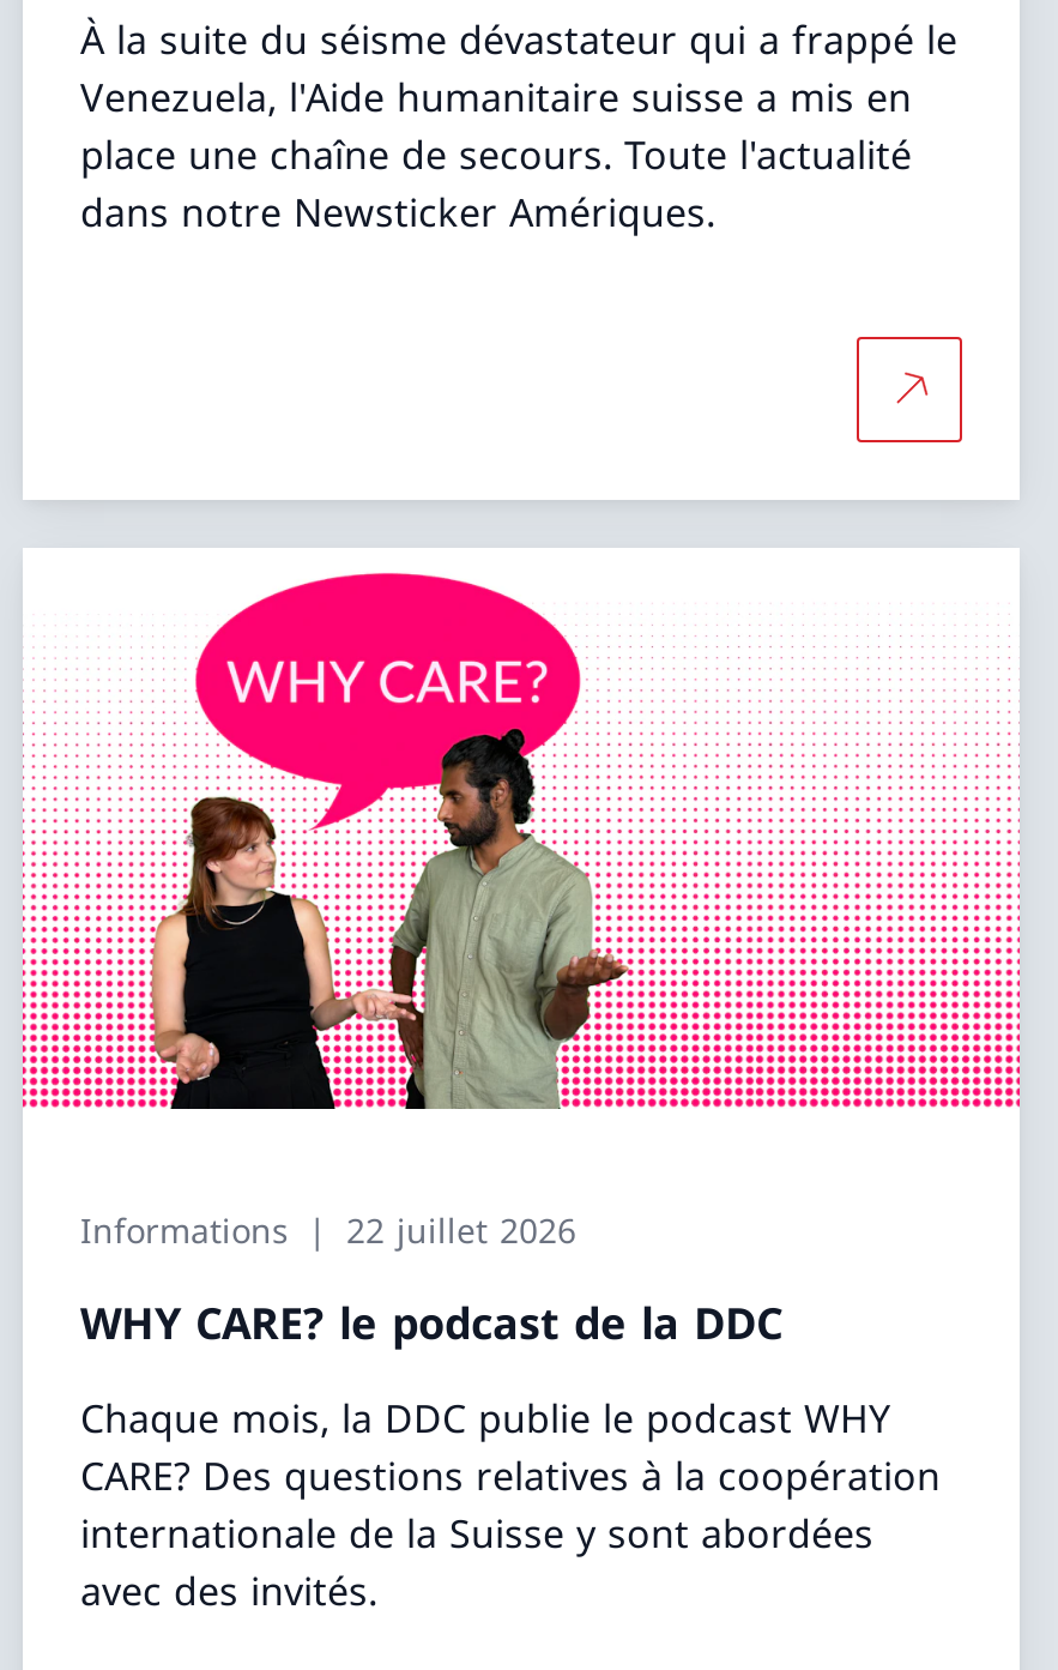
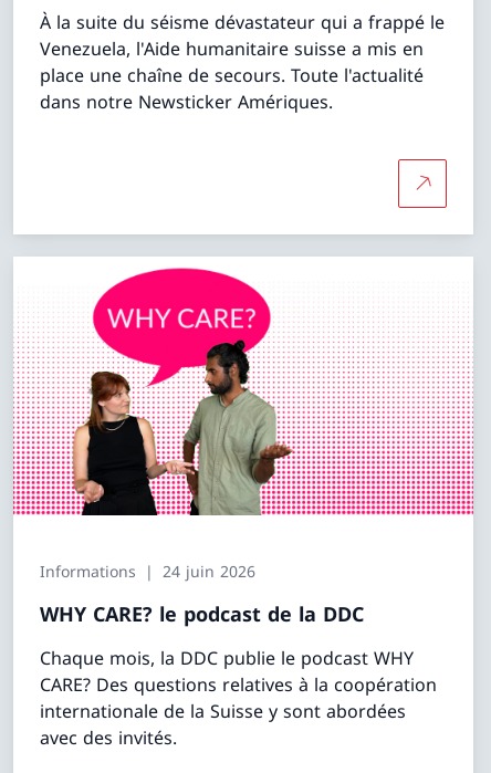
- Informations 22 juillet 2026
+ Informations 24 juin 2026
